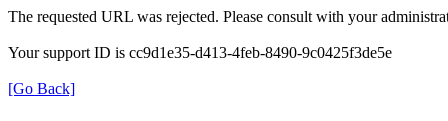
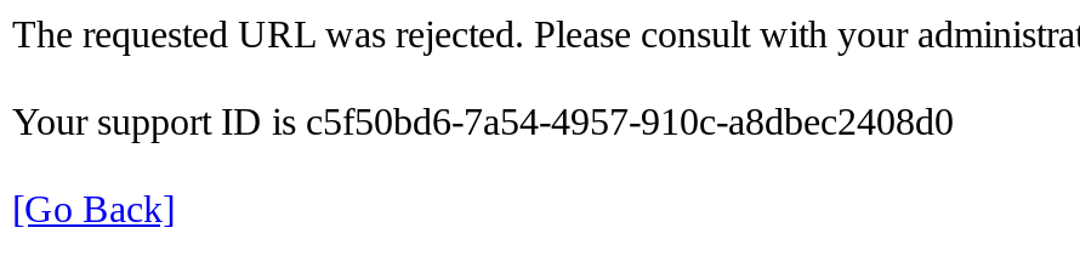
- Your support ID is cc9d1e35-d413-4feb-8490-9c0425f3de5e
+ Your support ID is c5f50bd6-7a54-4957-910c-a8dbec2408d0
